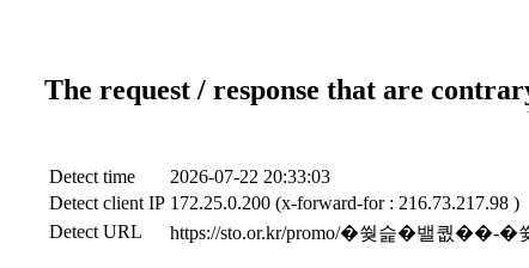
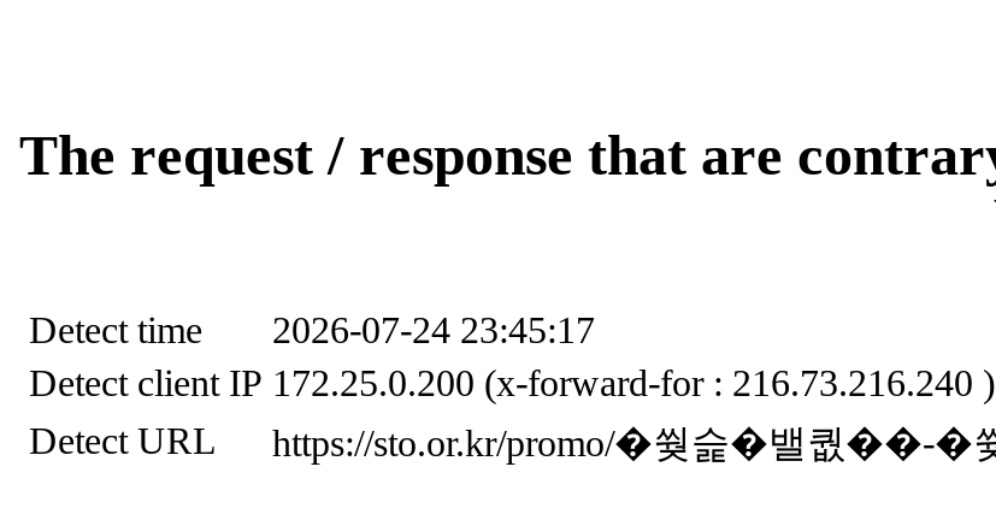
- Detect time 2026-07-22 20:33:03
+ Detect time 2026-07-24 23:45:17

- Detect client IP 172.25.0.200 (x-forward-for : 216.73.217.98 )
+ Detect client IP 172.25.0.200 (x-forward-for : 216.73.216.240 )
